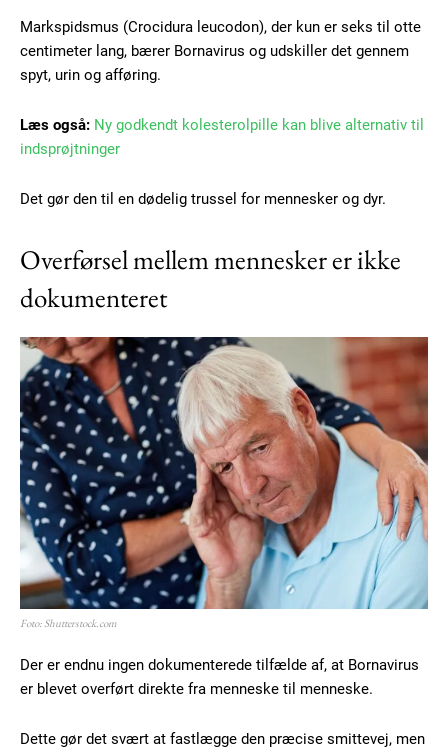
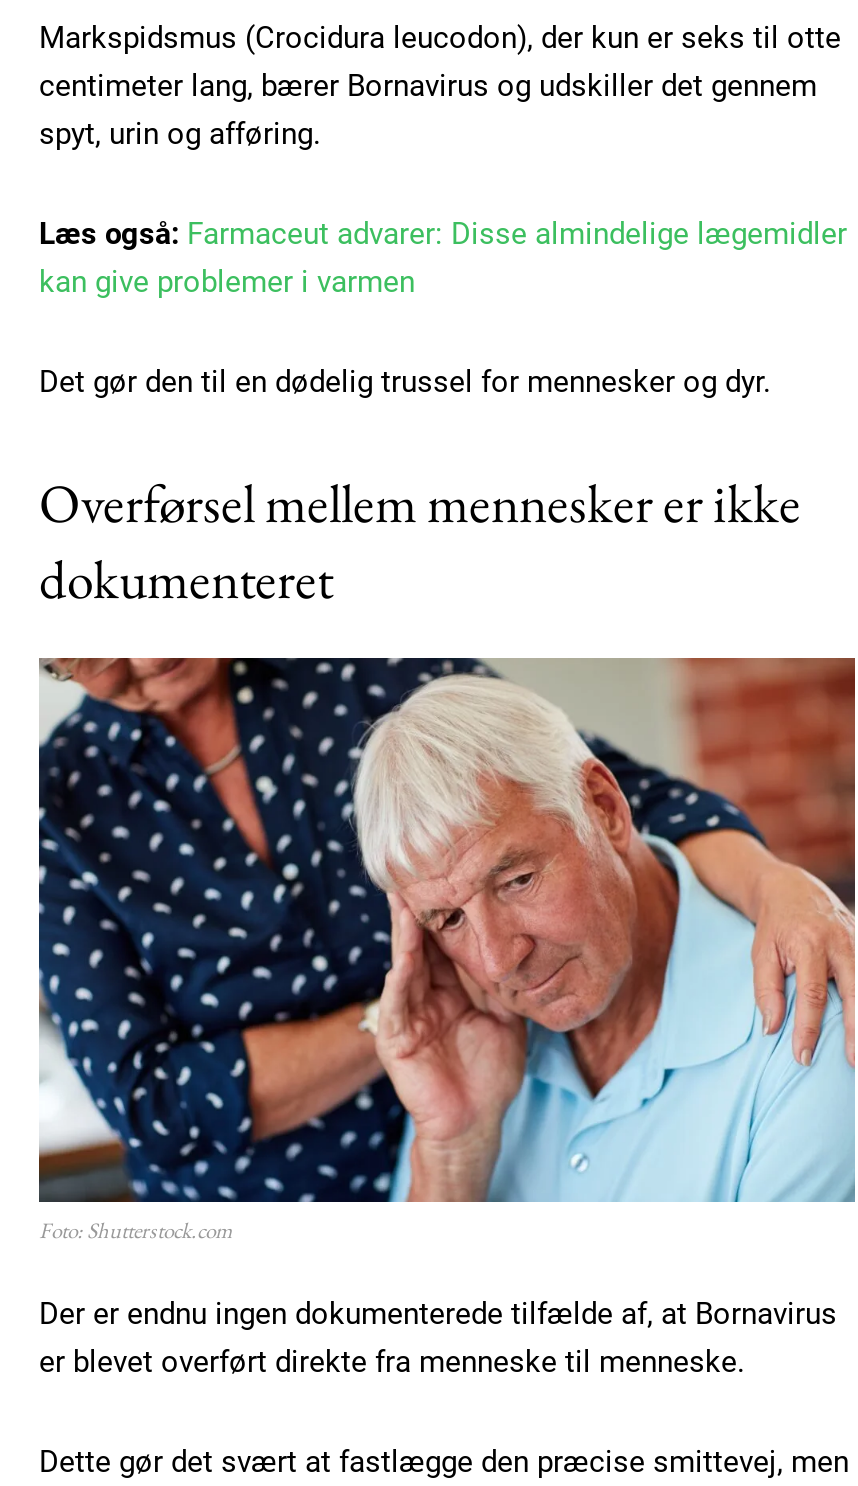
- Læs også: Ny godkendt kolesterolpille kan blive alternativ til
- indsprøjtninger
+ Læs også: Farmaceut advarer: Disse almindelige lægemidler
+ kan give problemer i varmen
